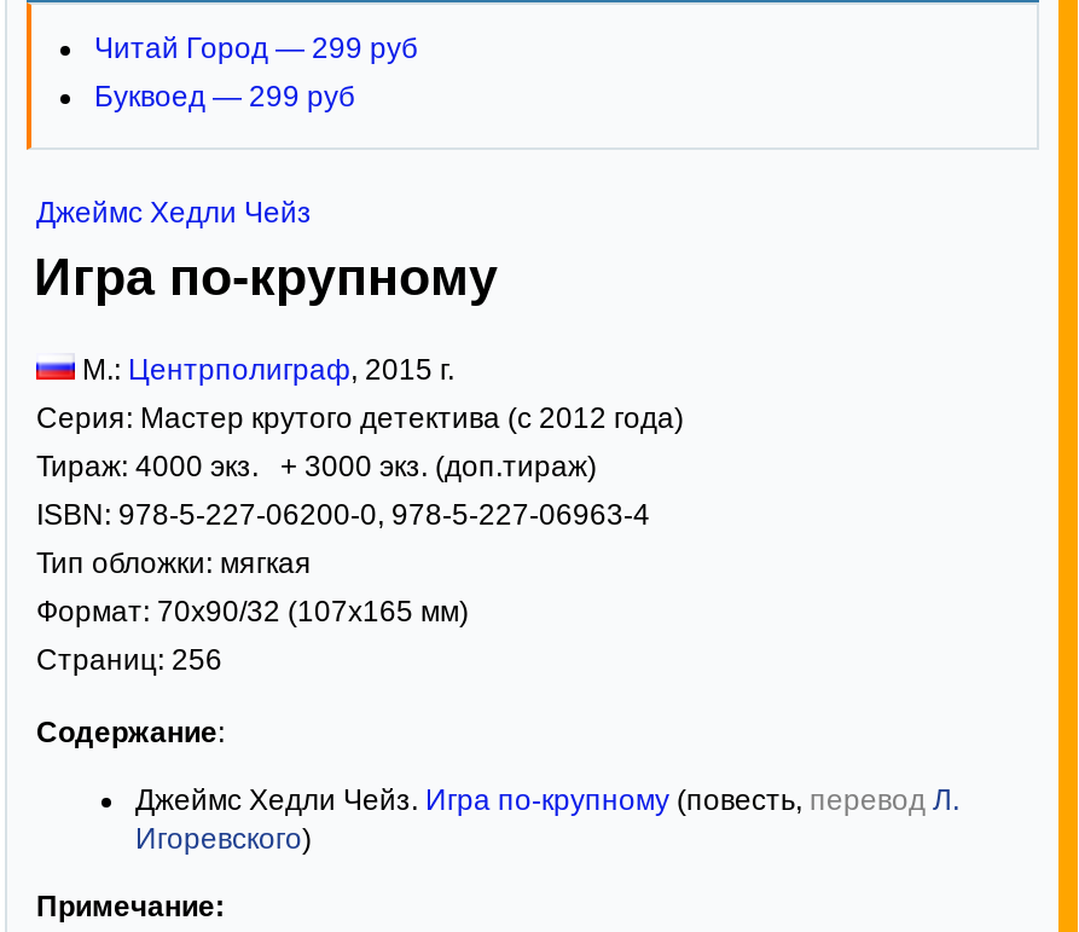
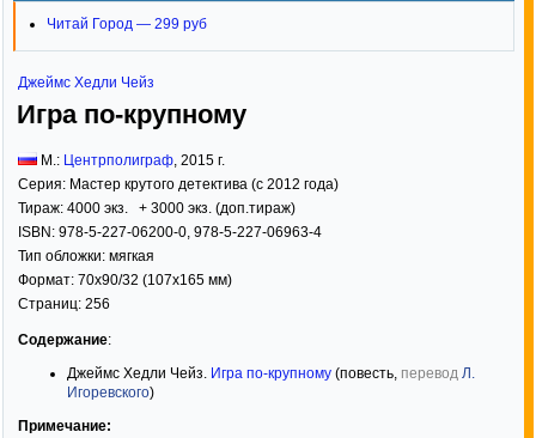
- Буквоед — 299 руб
